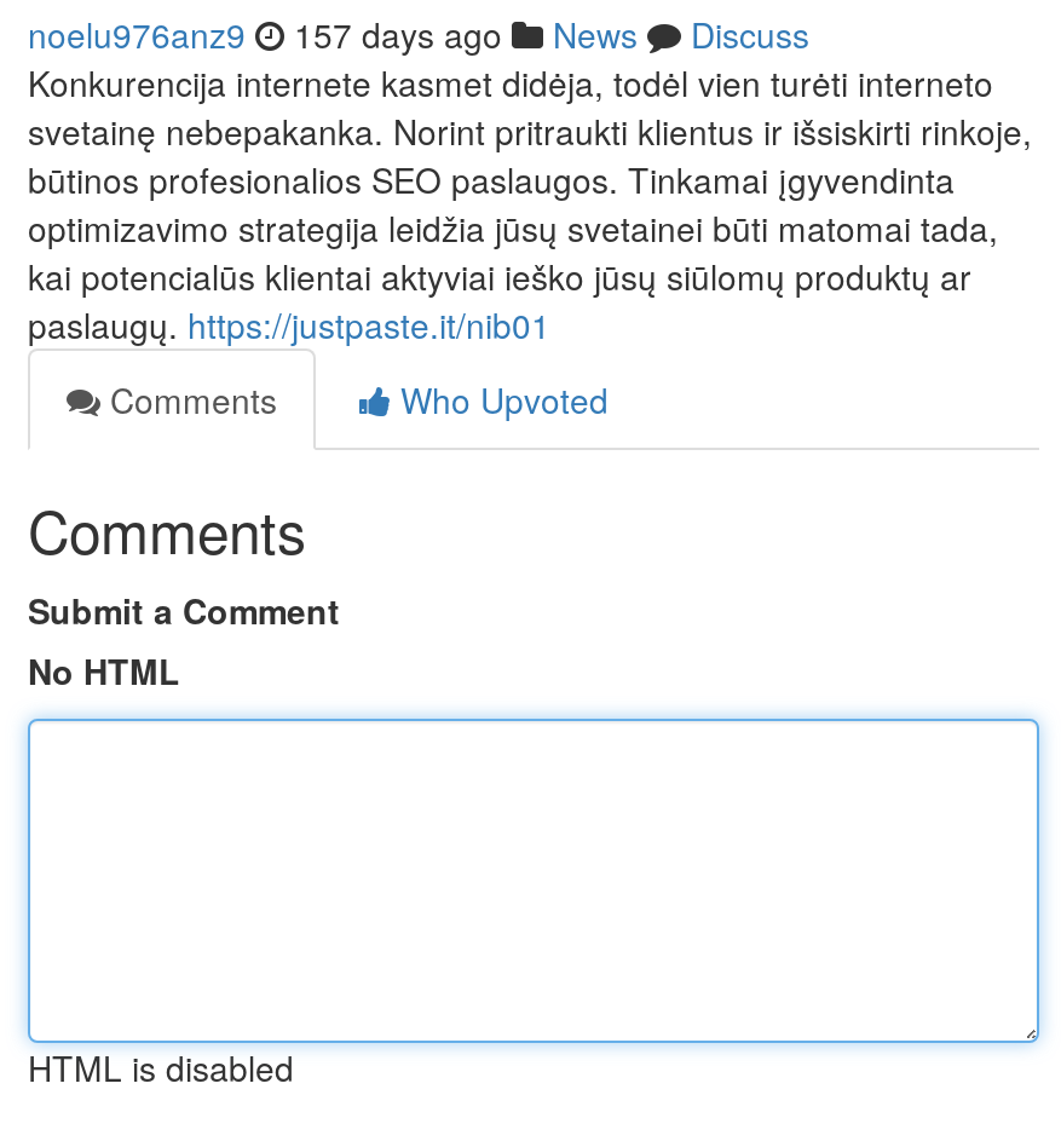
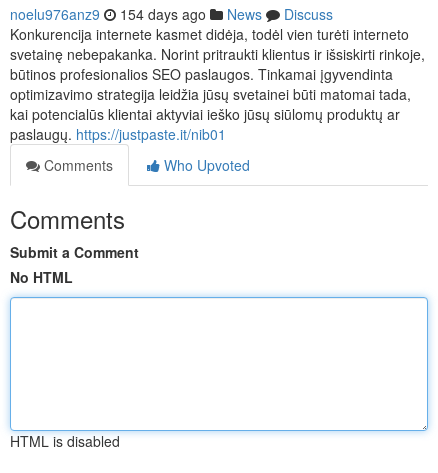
- noelu976anz9 157 days ago News Discuss
+ noelu976anz9 154 days ago News Discuss
